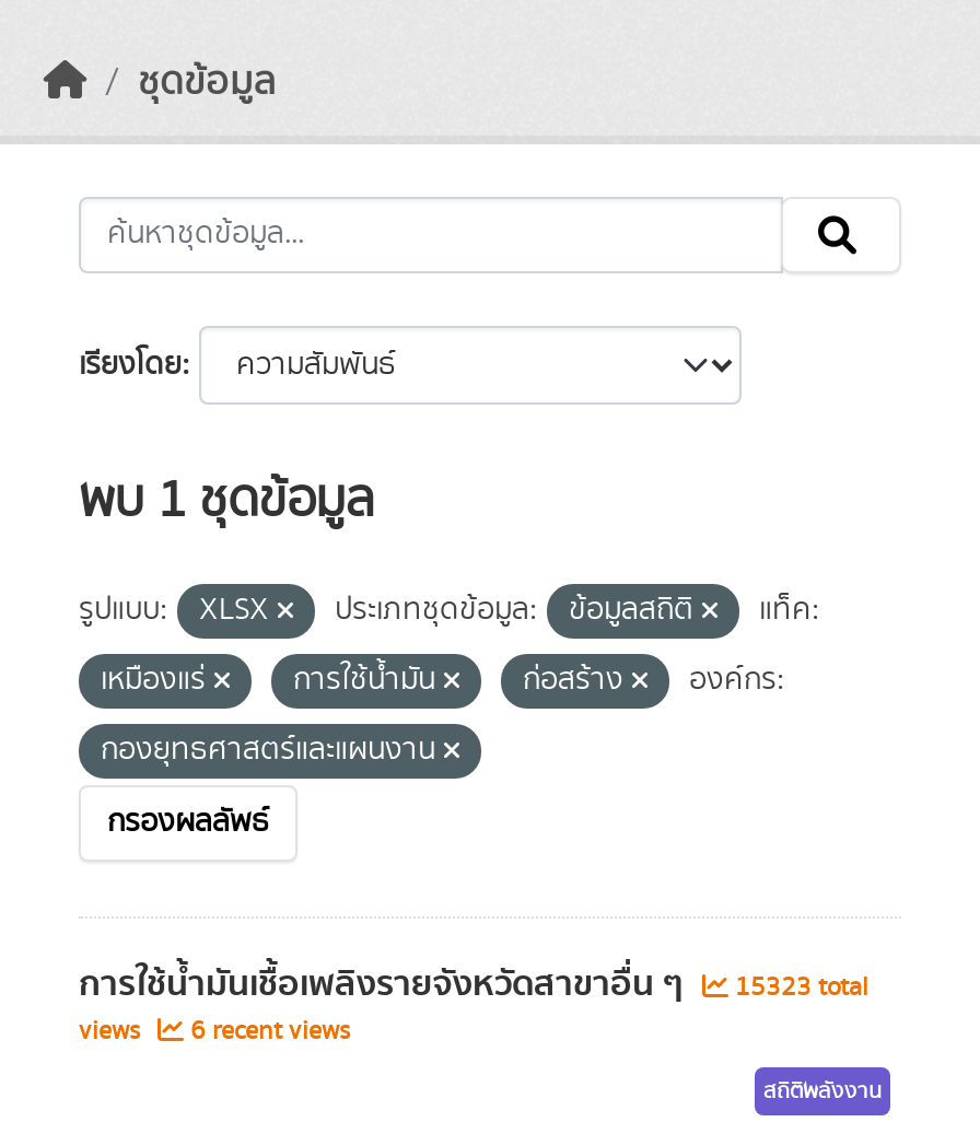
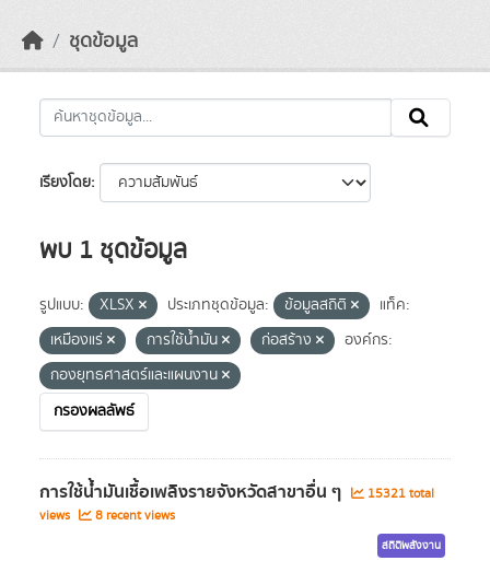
- การใช้น้ำมันเชื้อเพลิงรายจังหวัดสาขาอื่น ๆ 15323 total
+ การใช้น้ำมันเชื้อเพลิงรายจังหวัดสาขาอื่น ๆ 15321 total

- views 6 recent views
+ views 8 recent views
